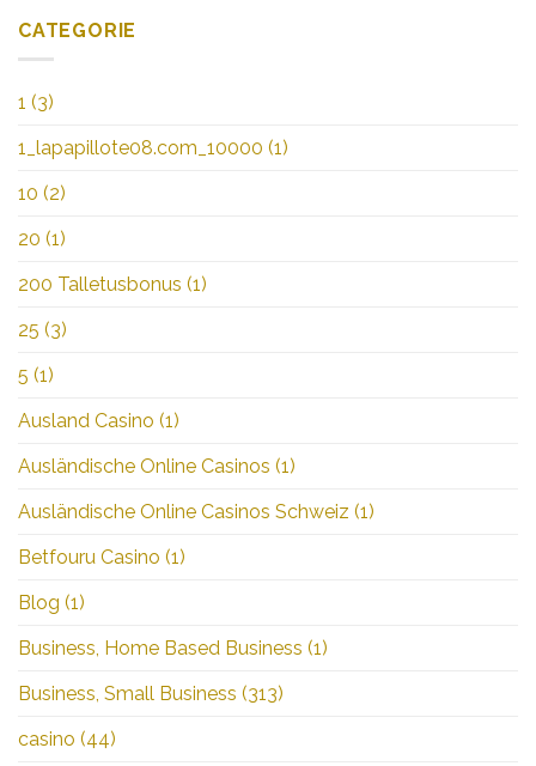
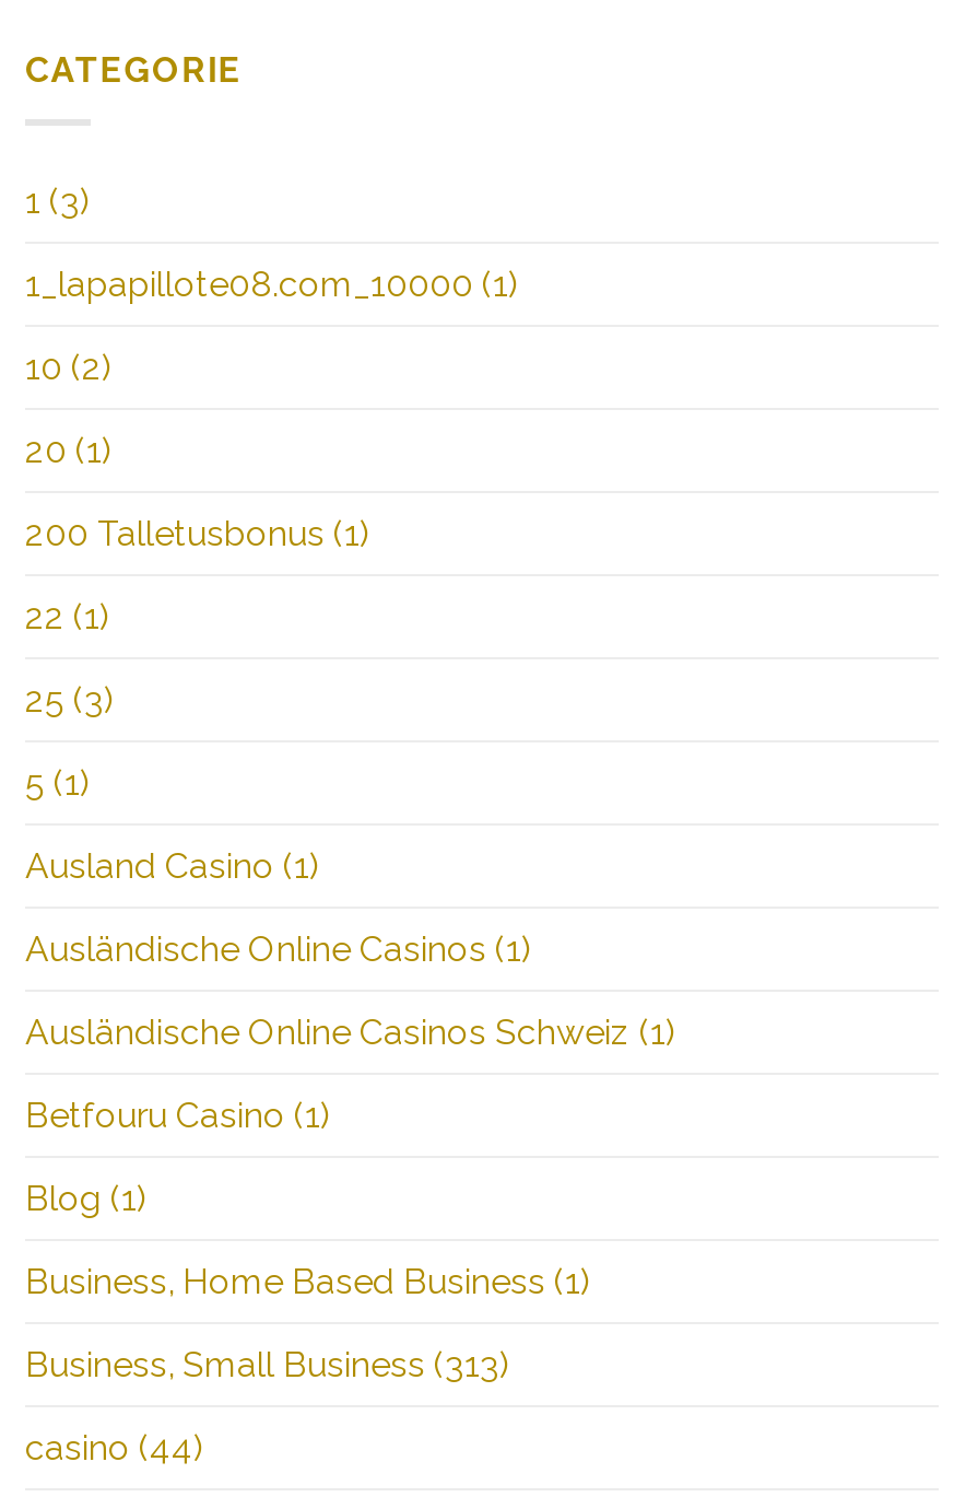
+ 22 (1)
